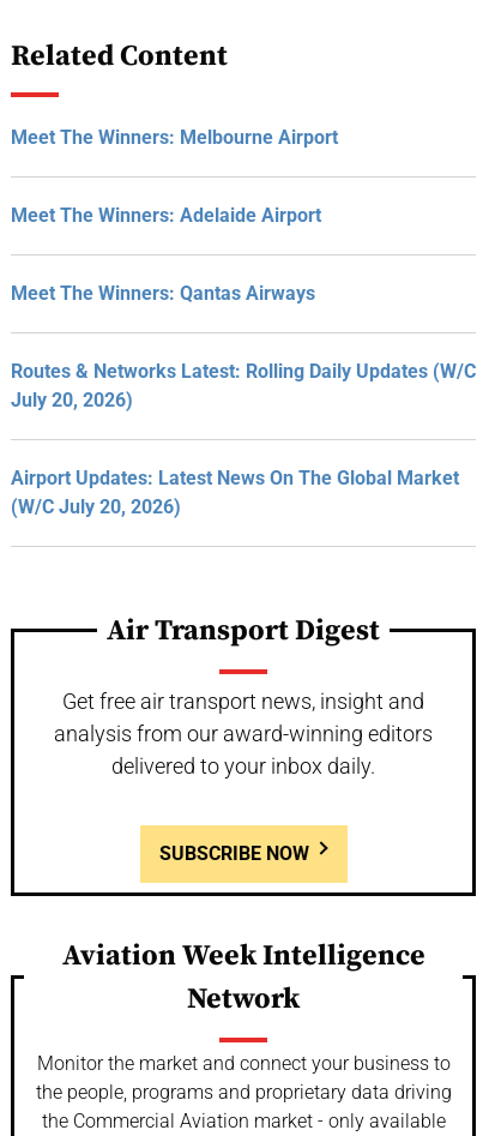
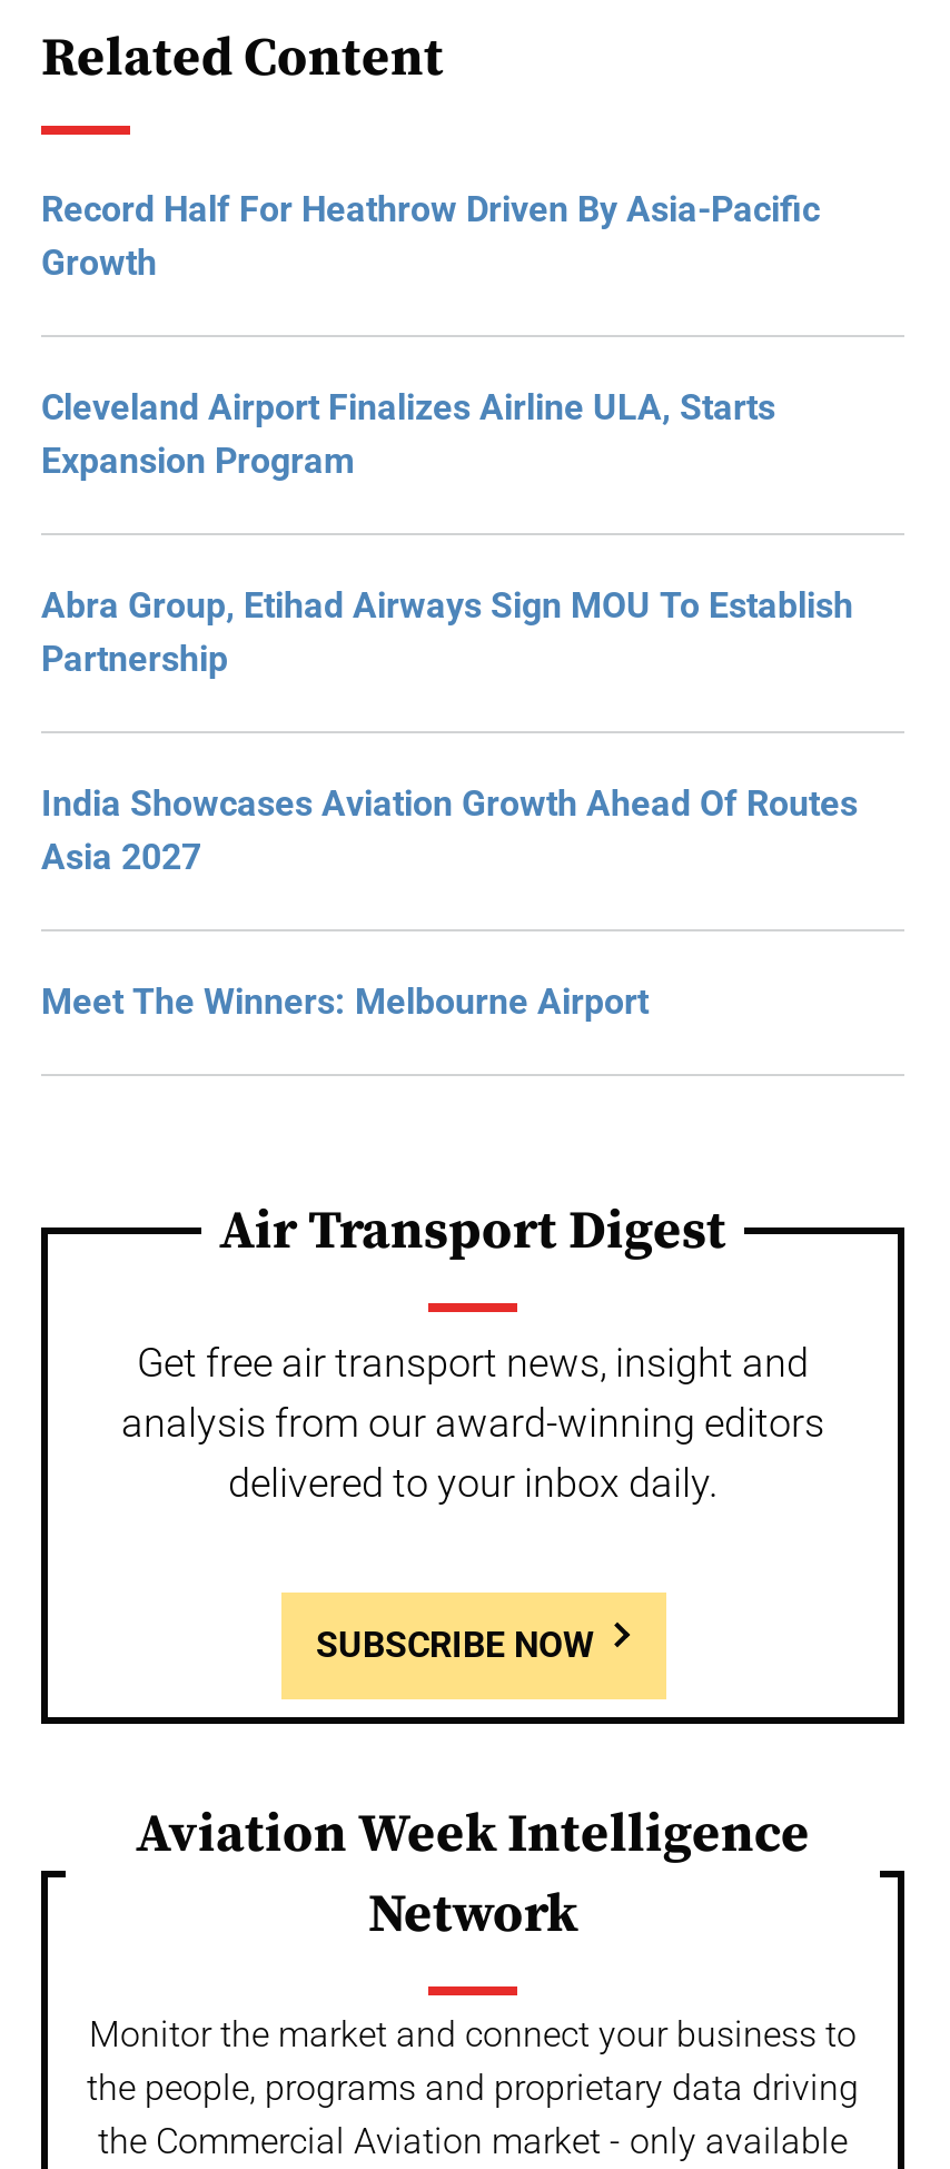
+ Record Half For Heathrow Driven By Asia-Pacific
+ Growth
+ Cleveland Airport Finalizes Airline ULA, Starts
+ Expansion Program
+ Abra Group, Etihad Airways Sign MOU To Establish
+ Partnership
+ India Showcases Aviation Growth Ahead Of Routes
+ Asia 2027

moved down: Meet The Winners: Melbourne Airport

- Meet The Winners: Adelaide Airport
- Meet The Winners: Qantas Airways
- Routes & Networks Latest: Rolling Daily Updates (W/C
- July 20, 2026)
- Airport Updates: Latest News On The Global Market
- (W/C July 20, 2026)
